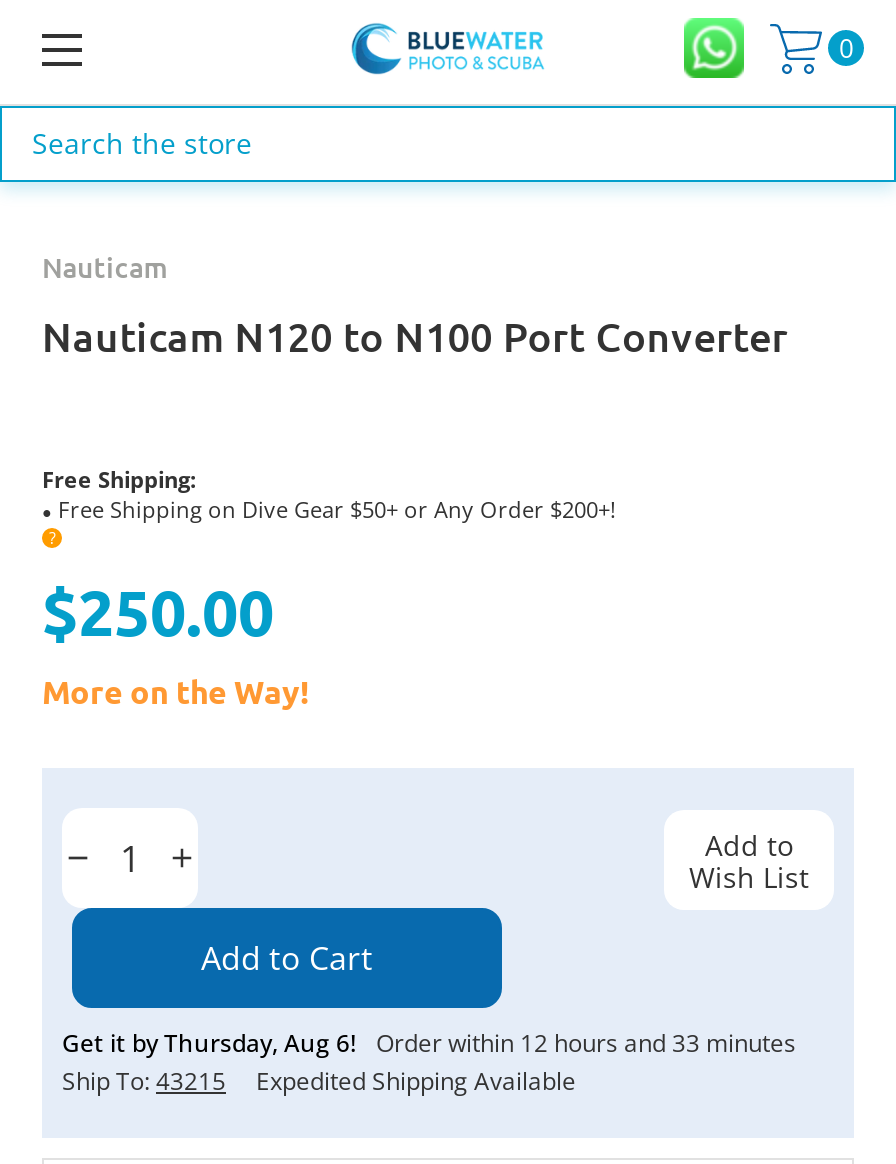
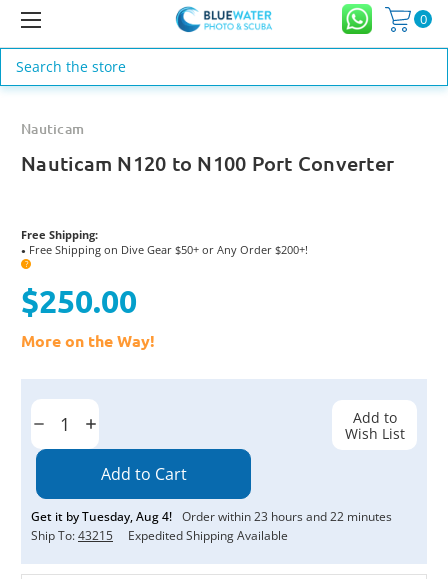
- Get it by Thursday, Aug 6! Order within 12 hours and 33 minutes
+ Get it by Tuesday, Aug 4! Order within 23 hours and 22 minutes
